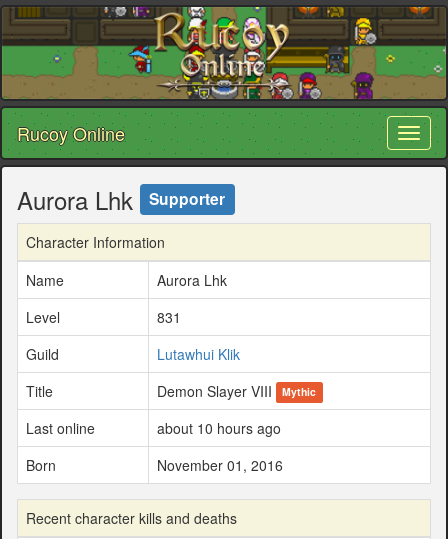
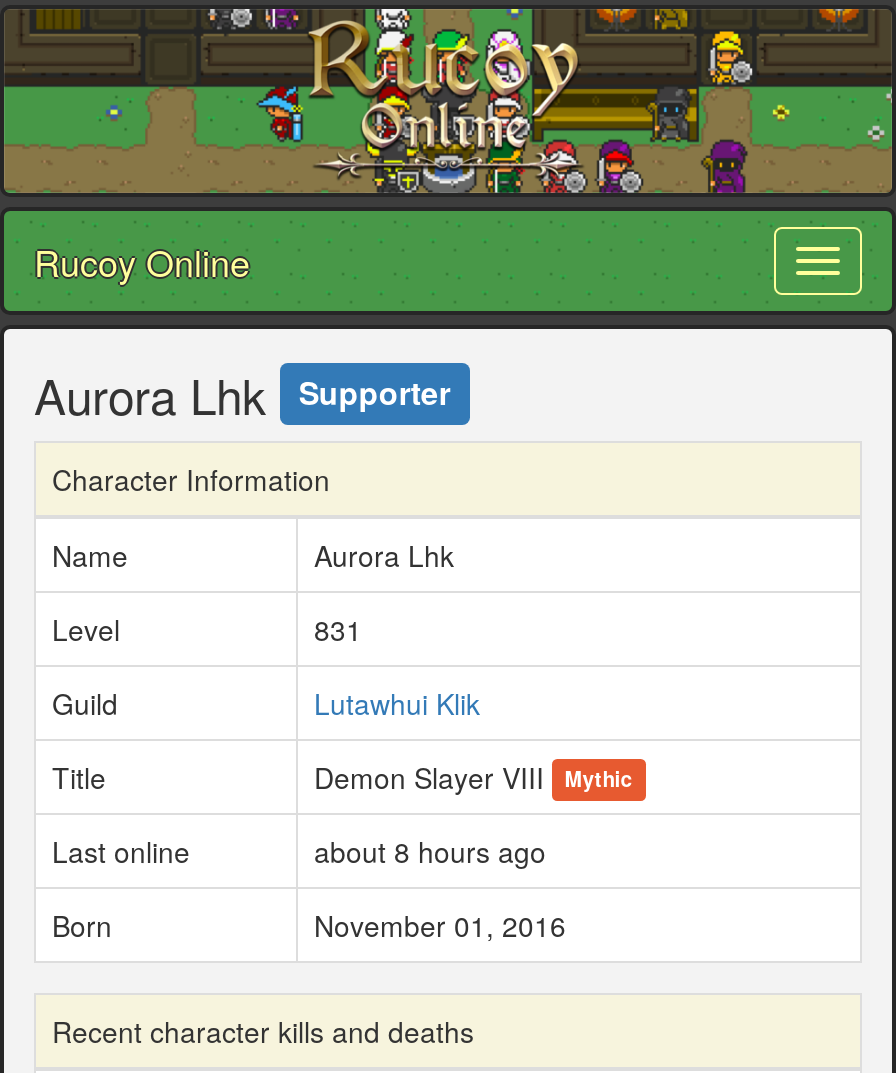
- about 10 hours ago
+ about 8 hours ago
